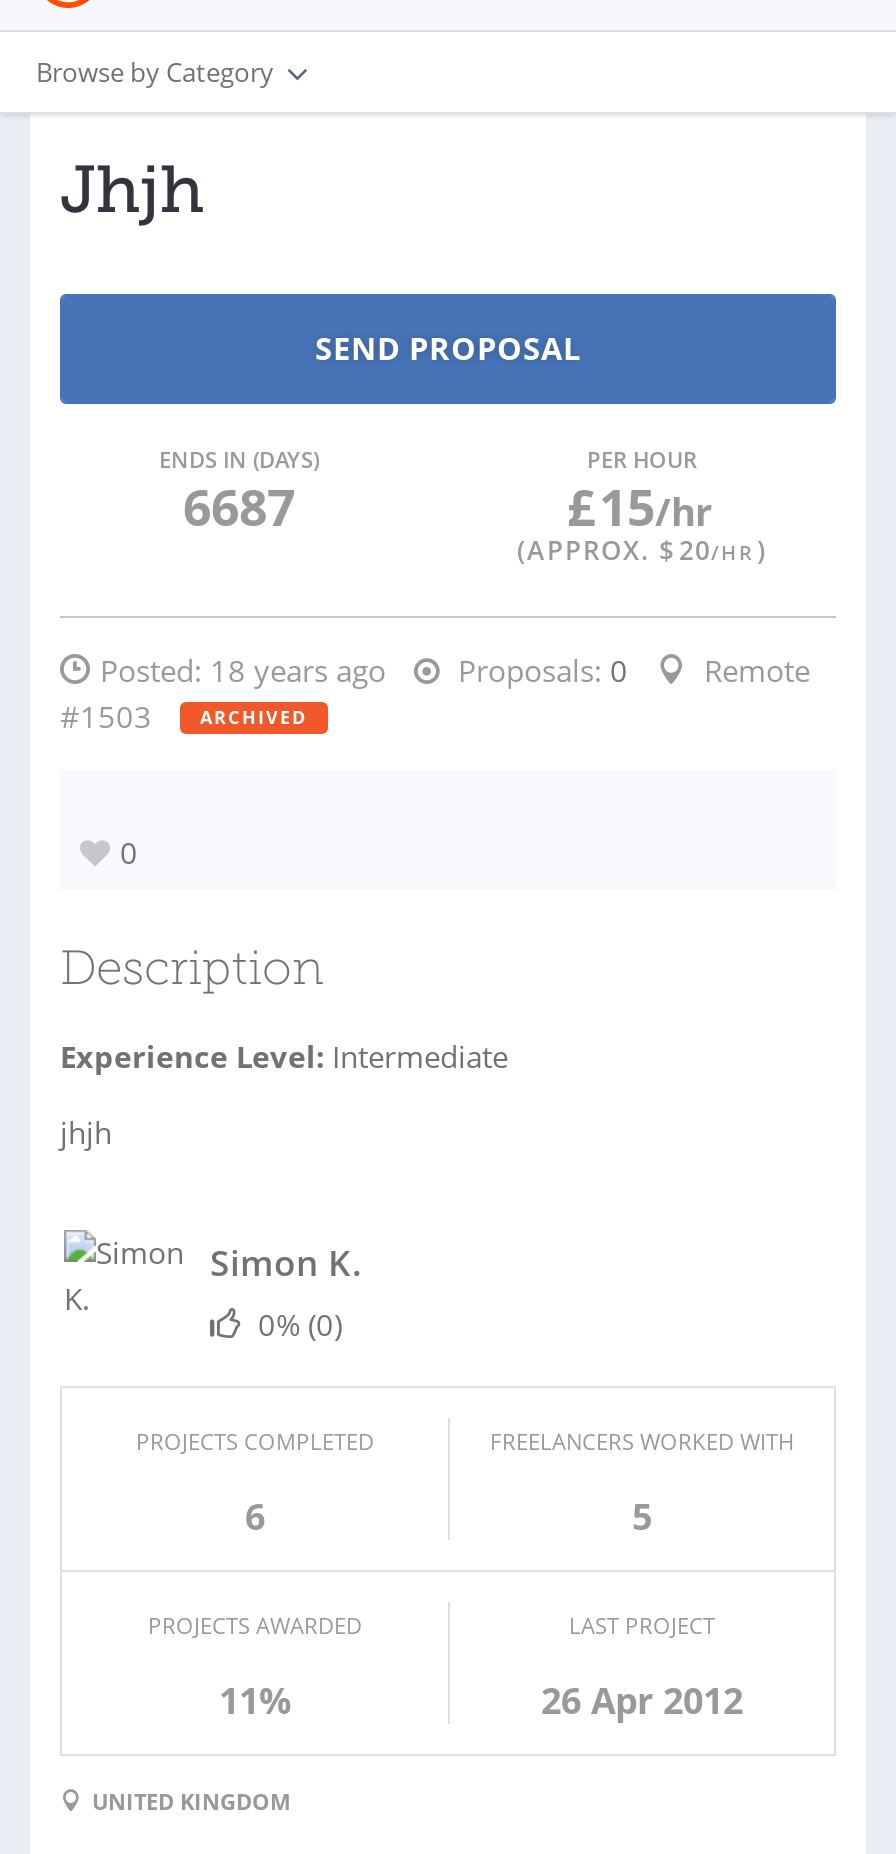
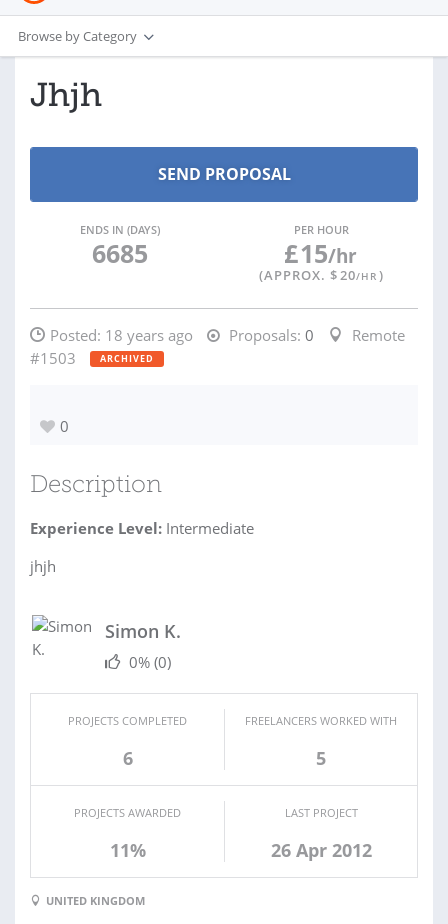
- 6687
+ 6685
